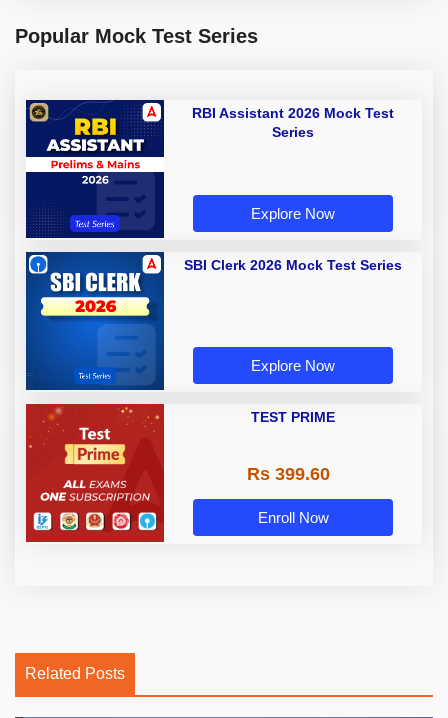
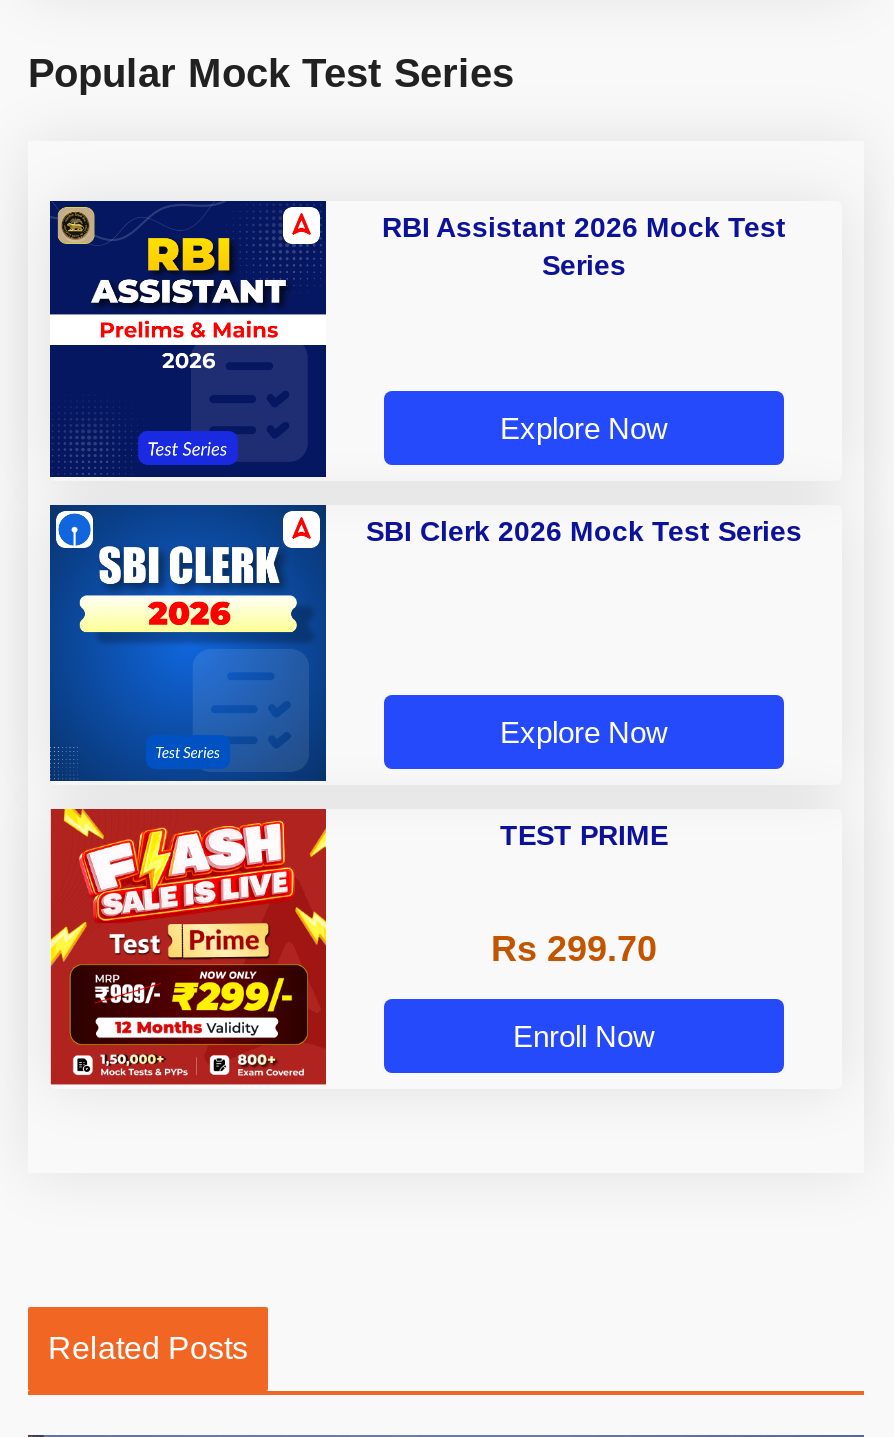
- [image]
+ [image]

- Rs 399.60
+ Rs 299.70
